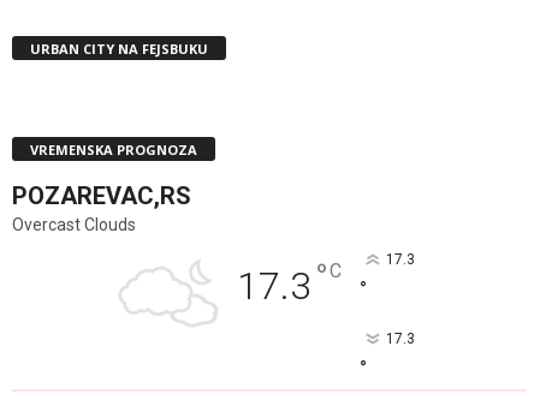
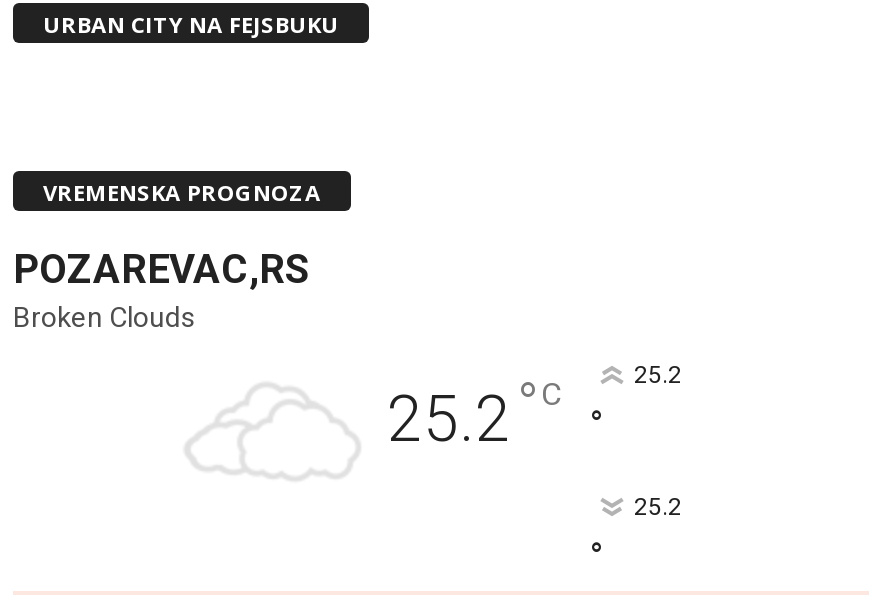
- Overcast Clouds
+ Broken Clouds

- 17.3 ° C
+ 25.2 ° C

- 17.3
+ 25.2

- 17.3
+ 25.2
